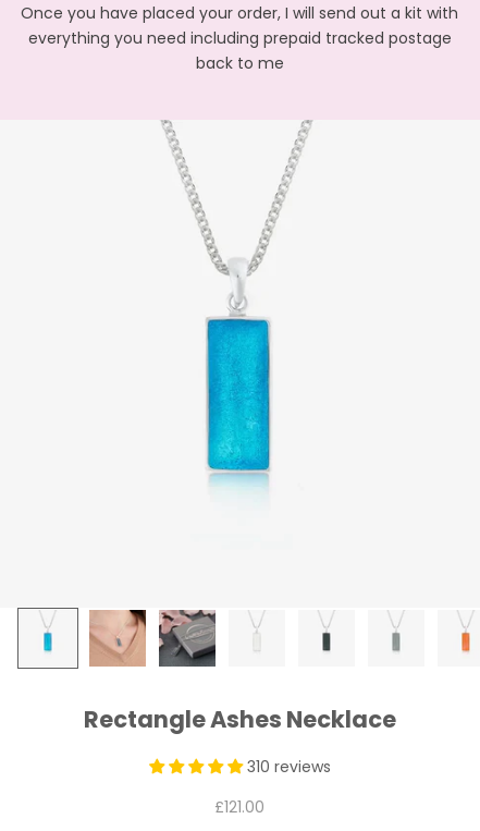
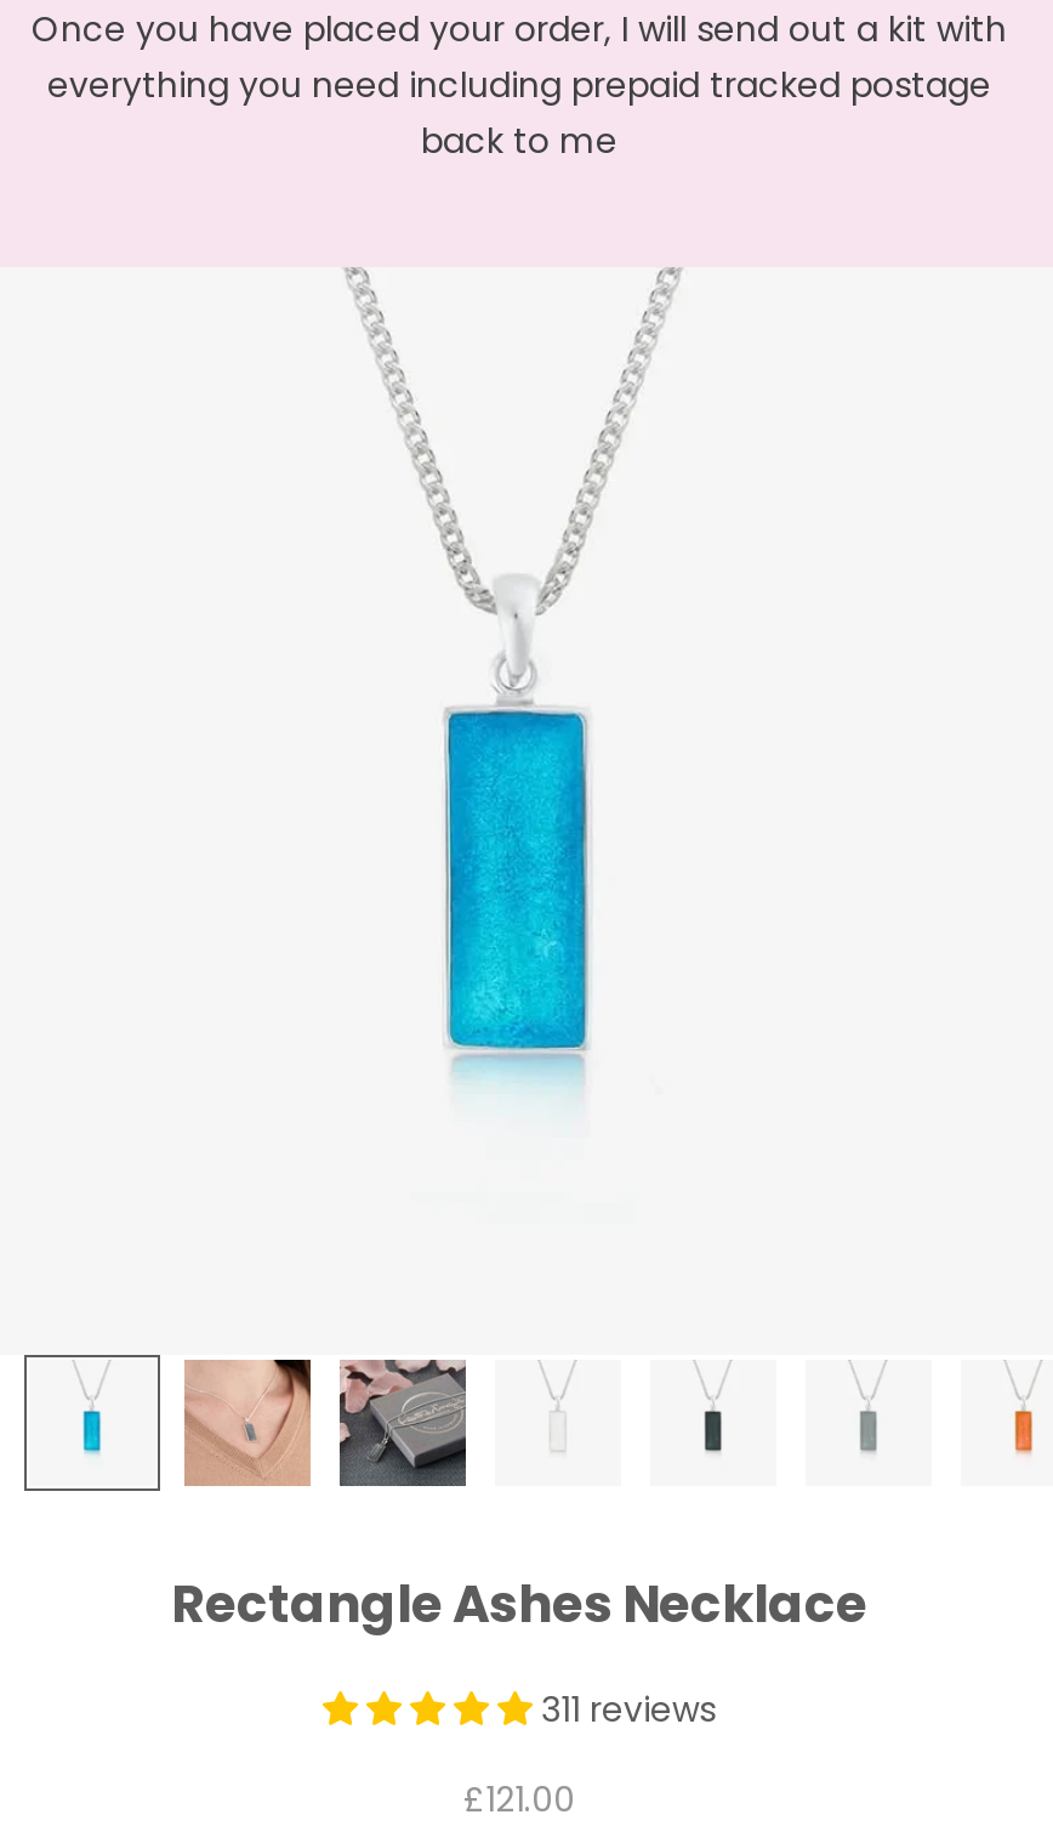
- 310 reviews
+ 311 reviews
